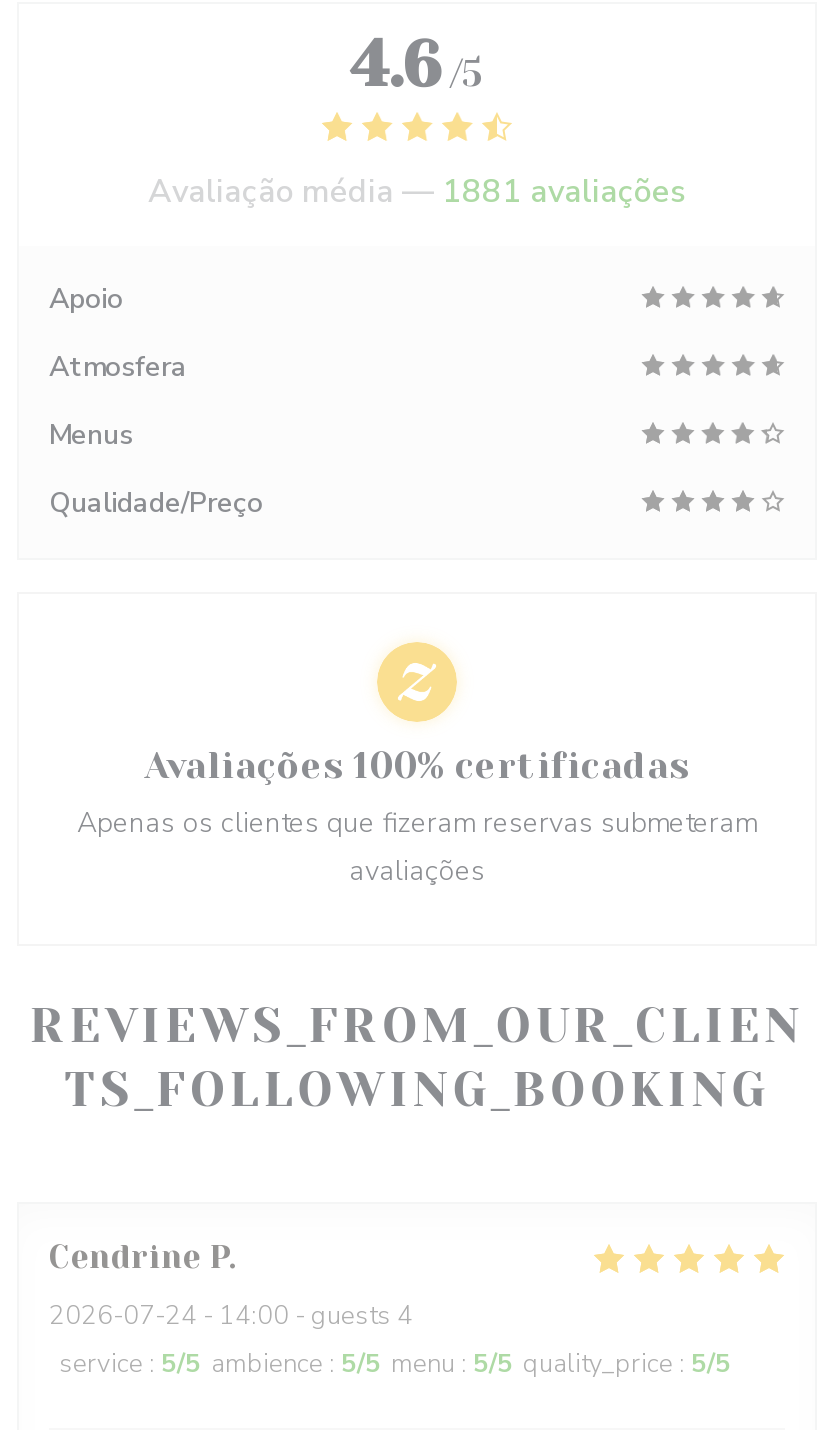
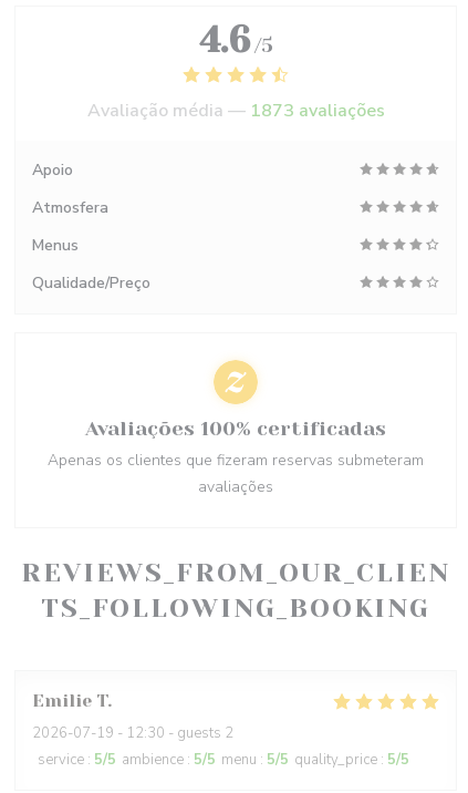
- Avaliação média — 1881 avaliações
+ Avaliação média — 1873 avaliações

- Cendrine P
+ Emilie T

- 2026-07-24 - 14:00 - guests 4
+ 2026-07-19 - 12:30 - guests 2
